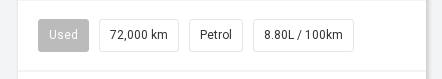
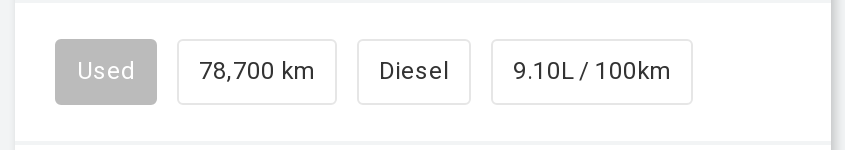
- 72,000 km
- Petrol
- 8.80L / 100km
+ 78,700 km
+ Diesel
+ 9.10L / 100km
